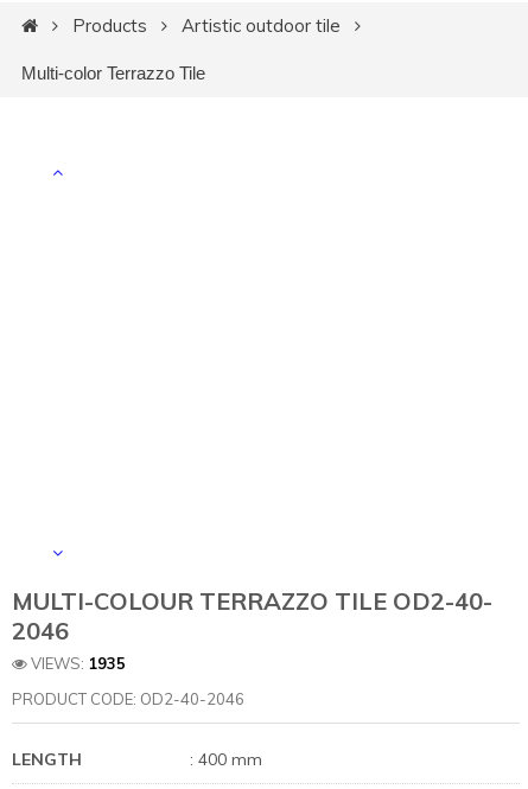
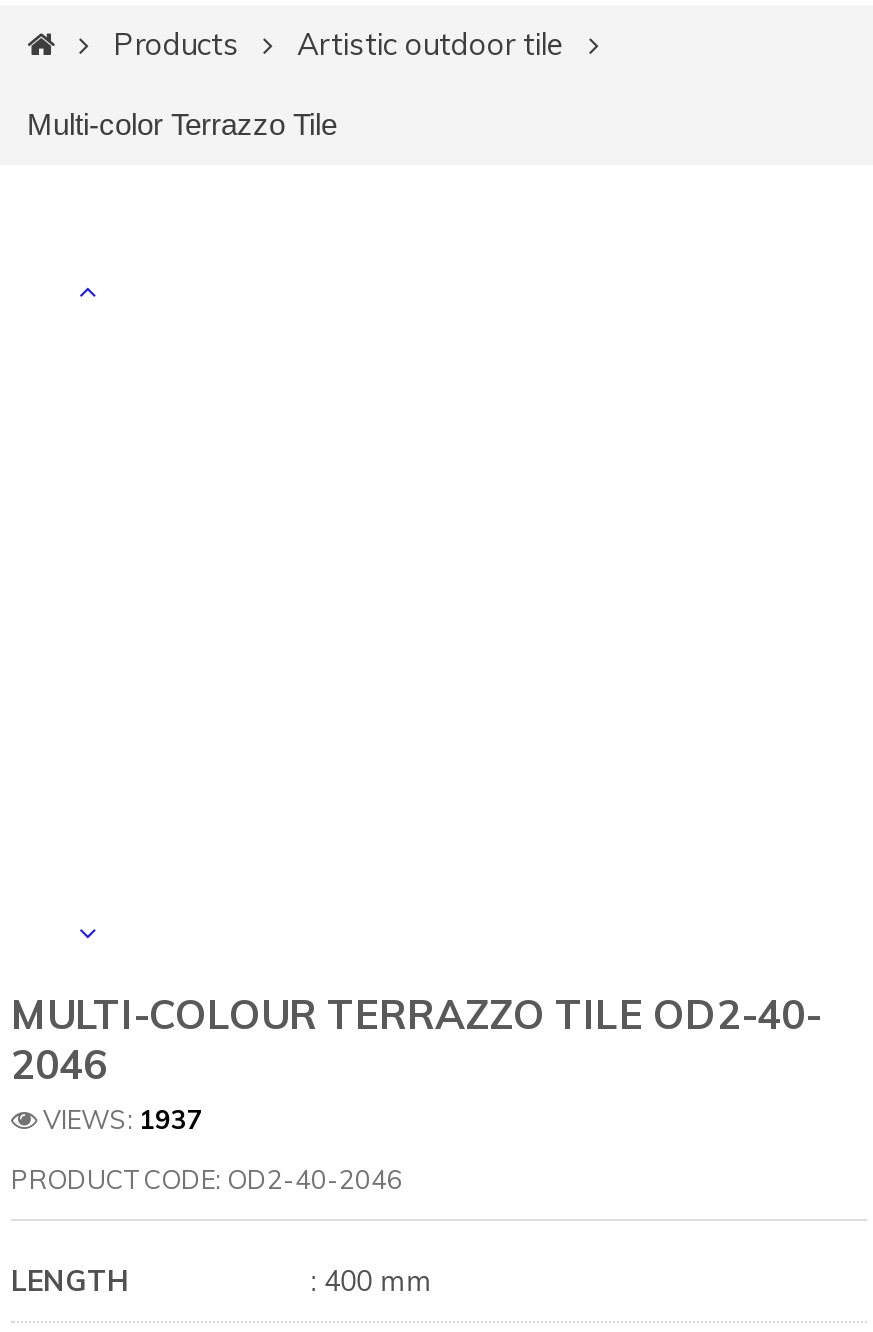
- VIEWS: 1935
+ VIEWS: 1937
